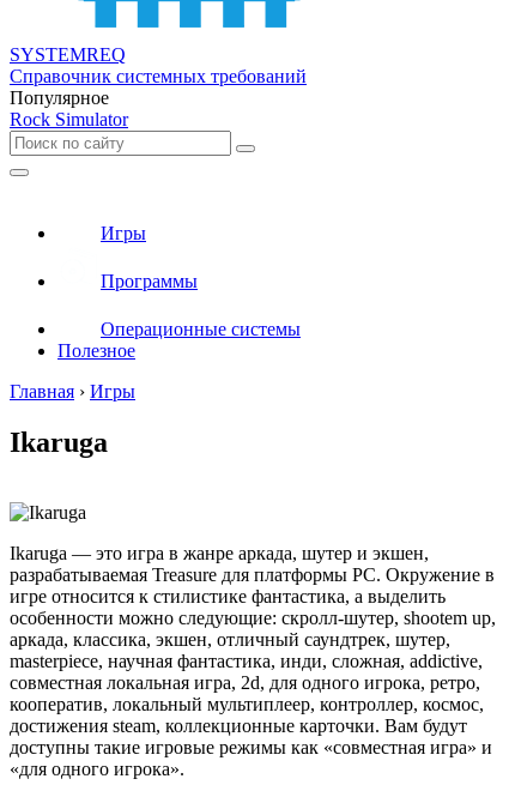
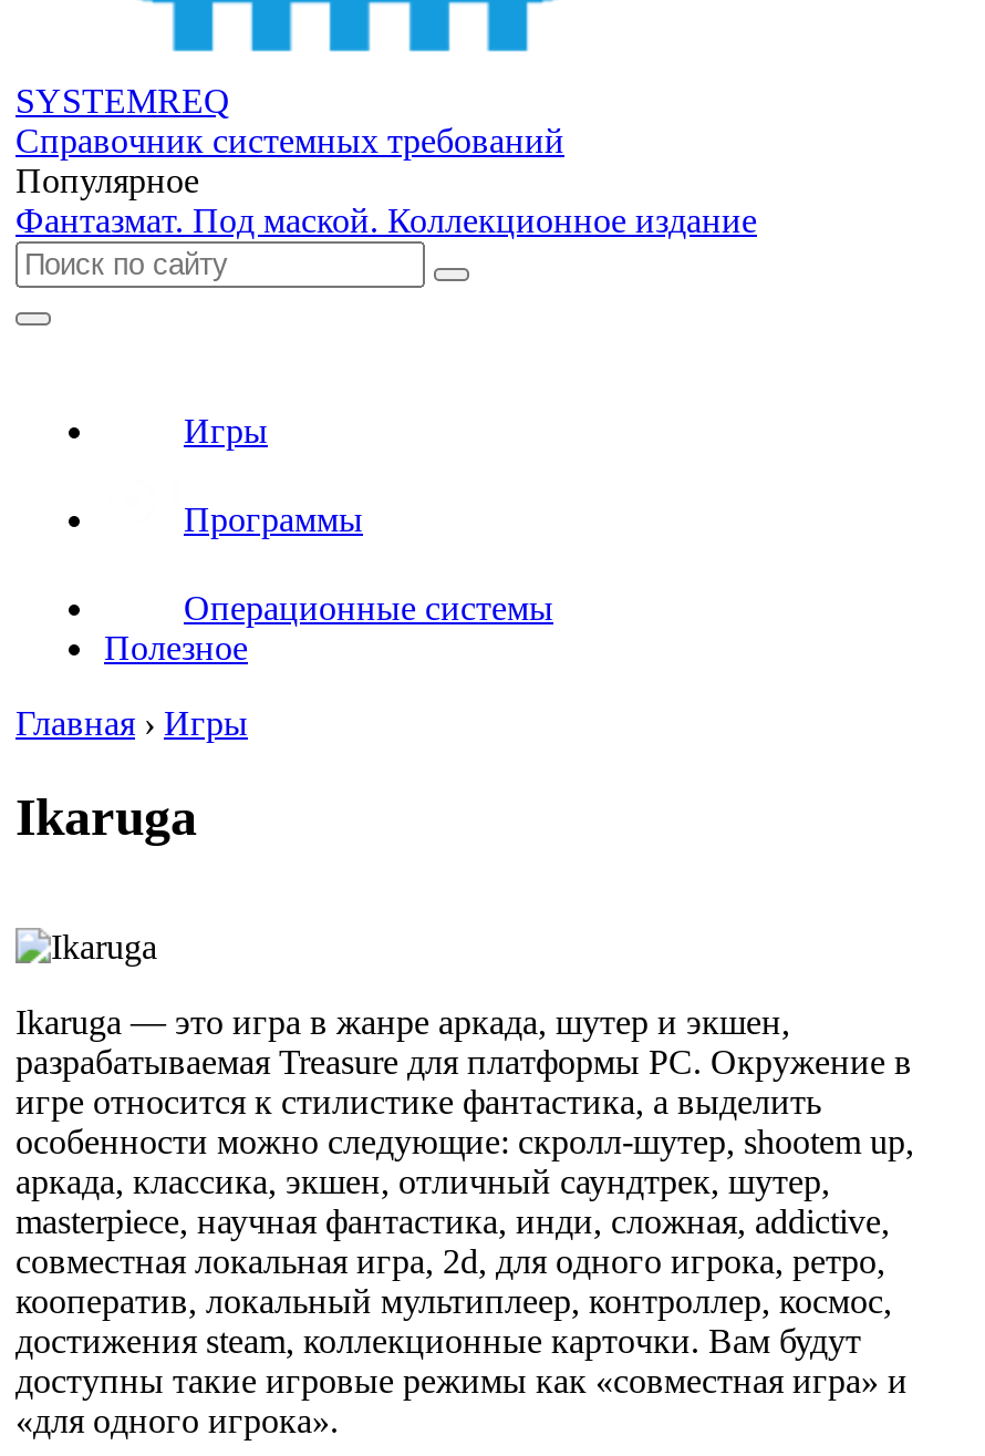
- Rock Simulator
+ Фантазмат. Под маской. Коллекционное издание
